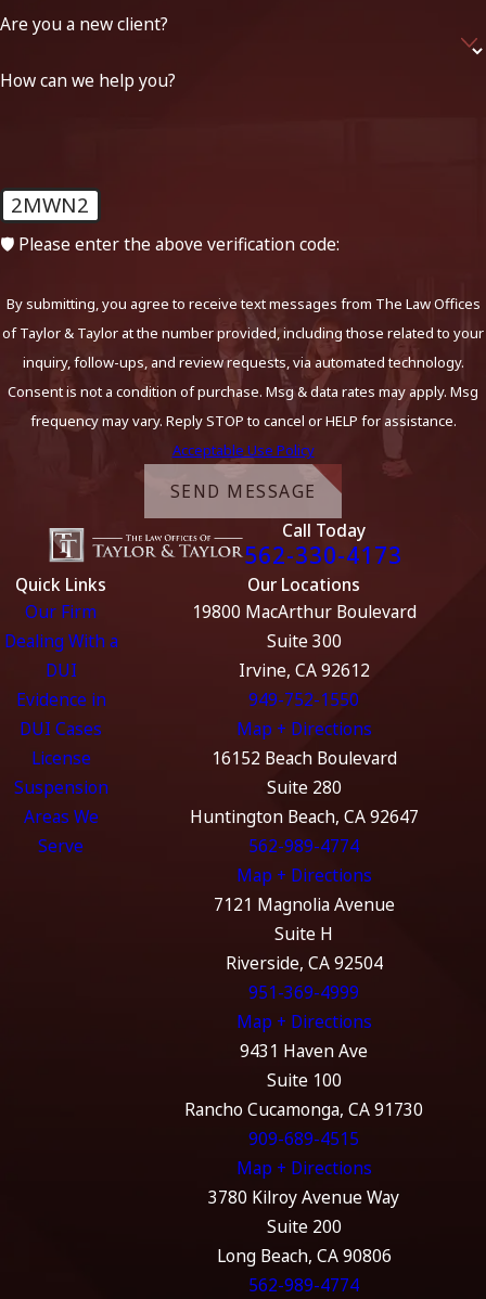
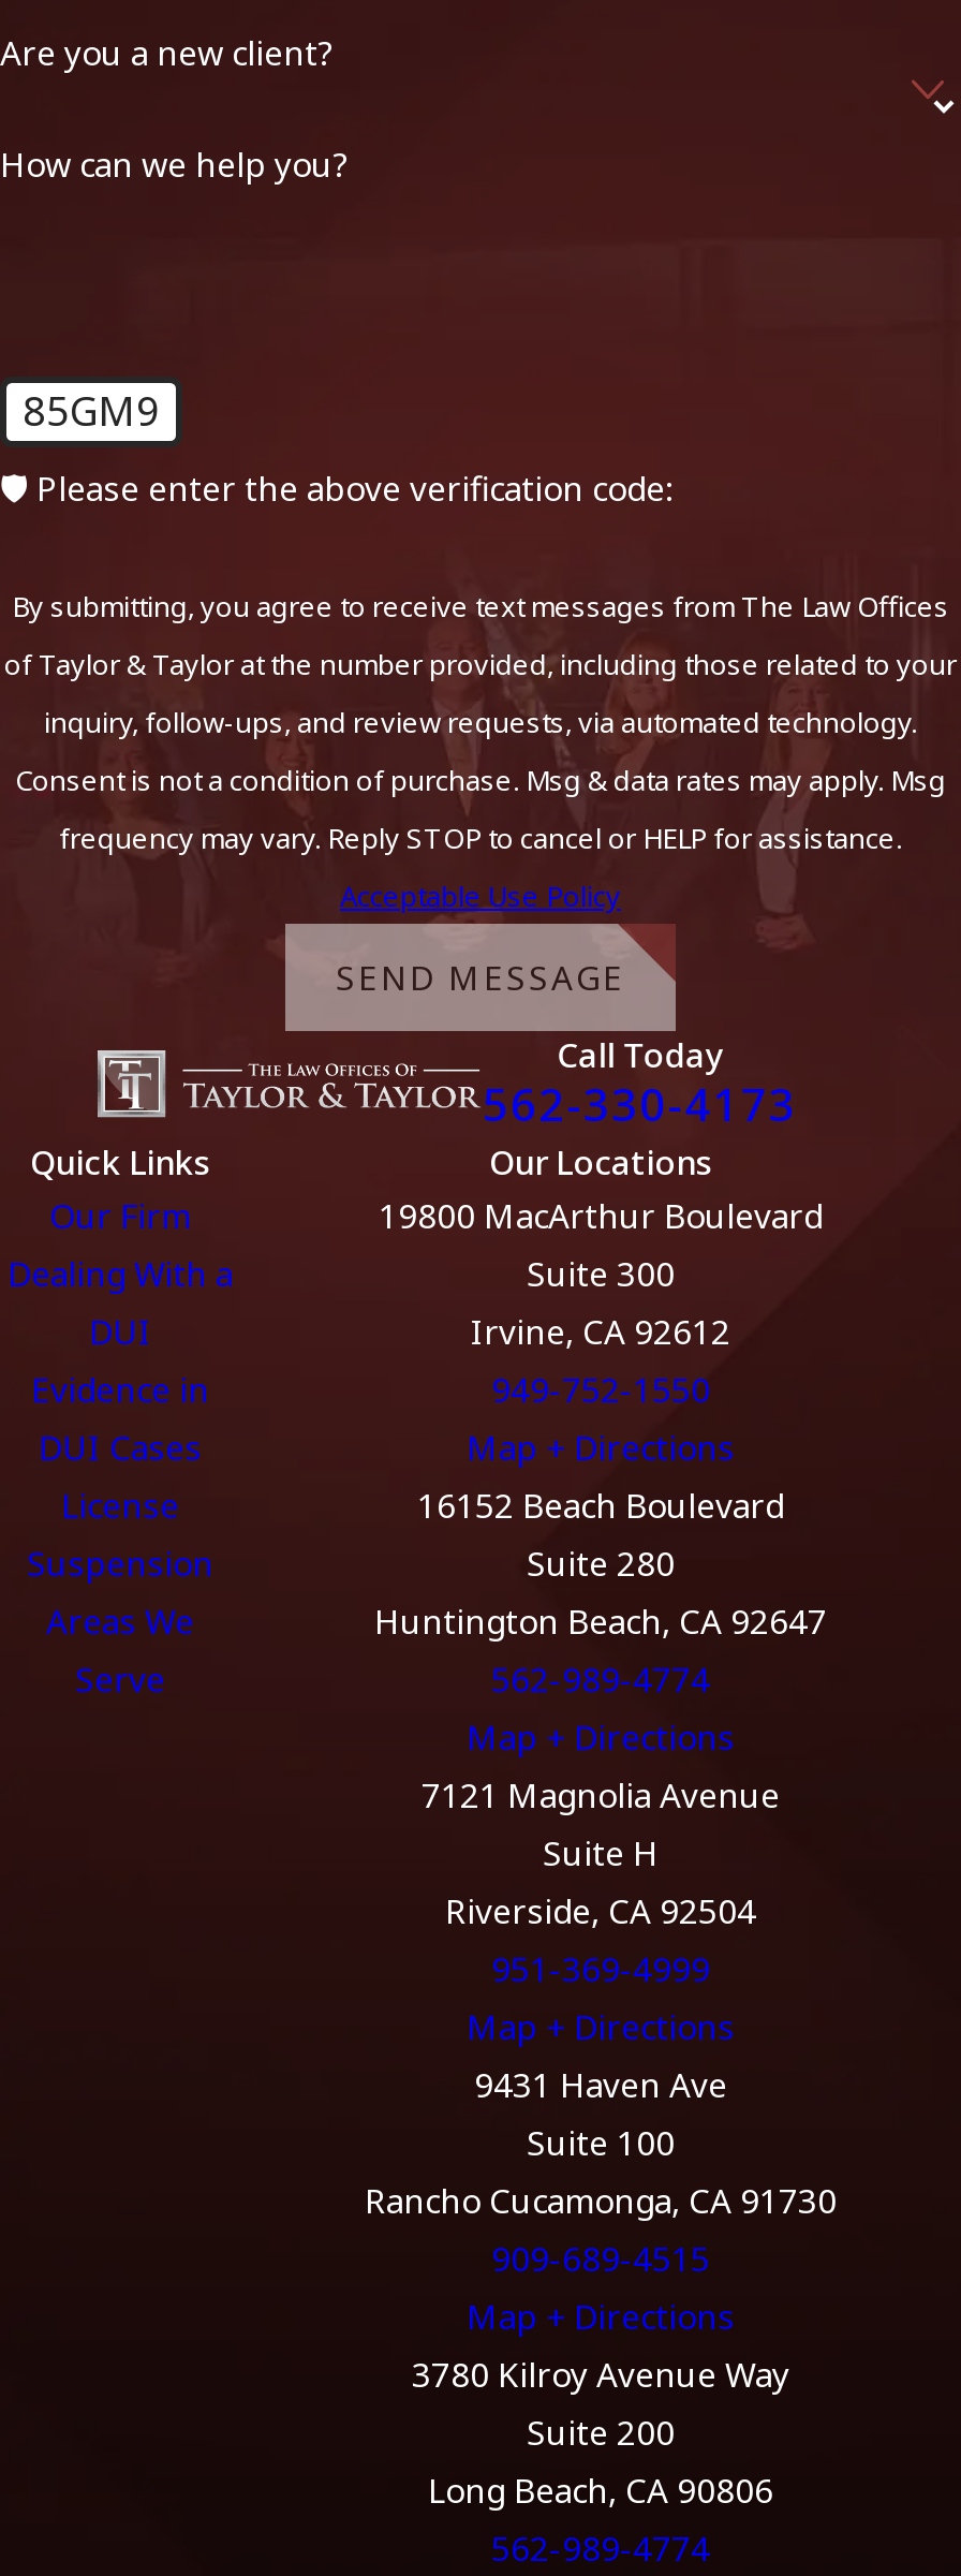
- 2MWN2
+ 85GM9
